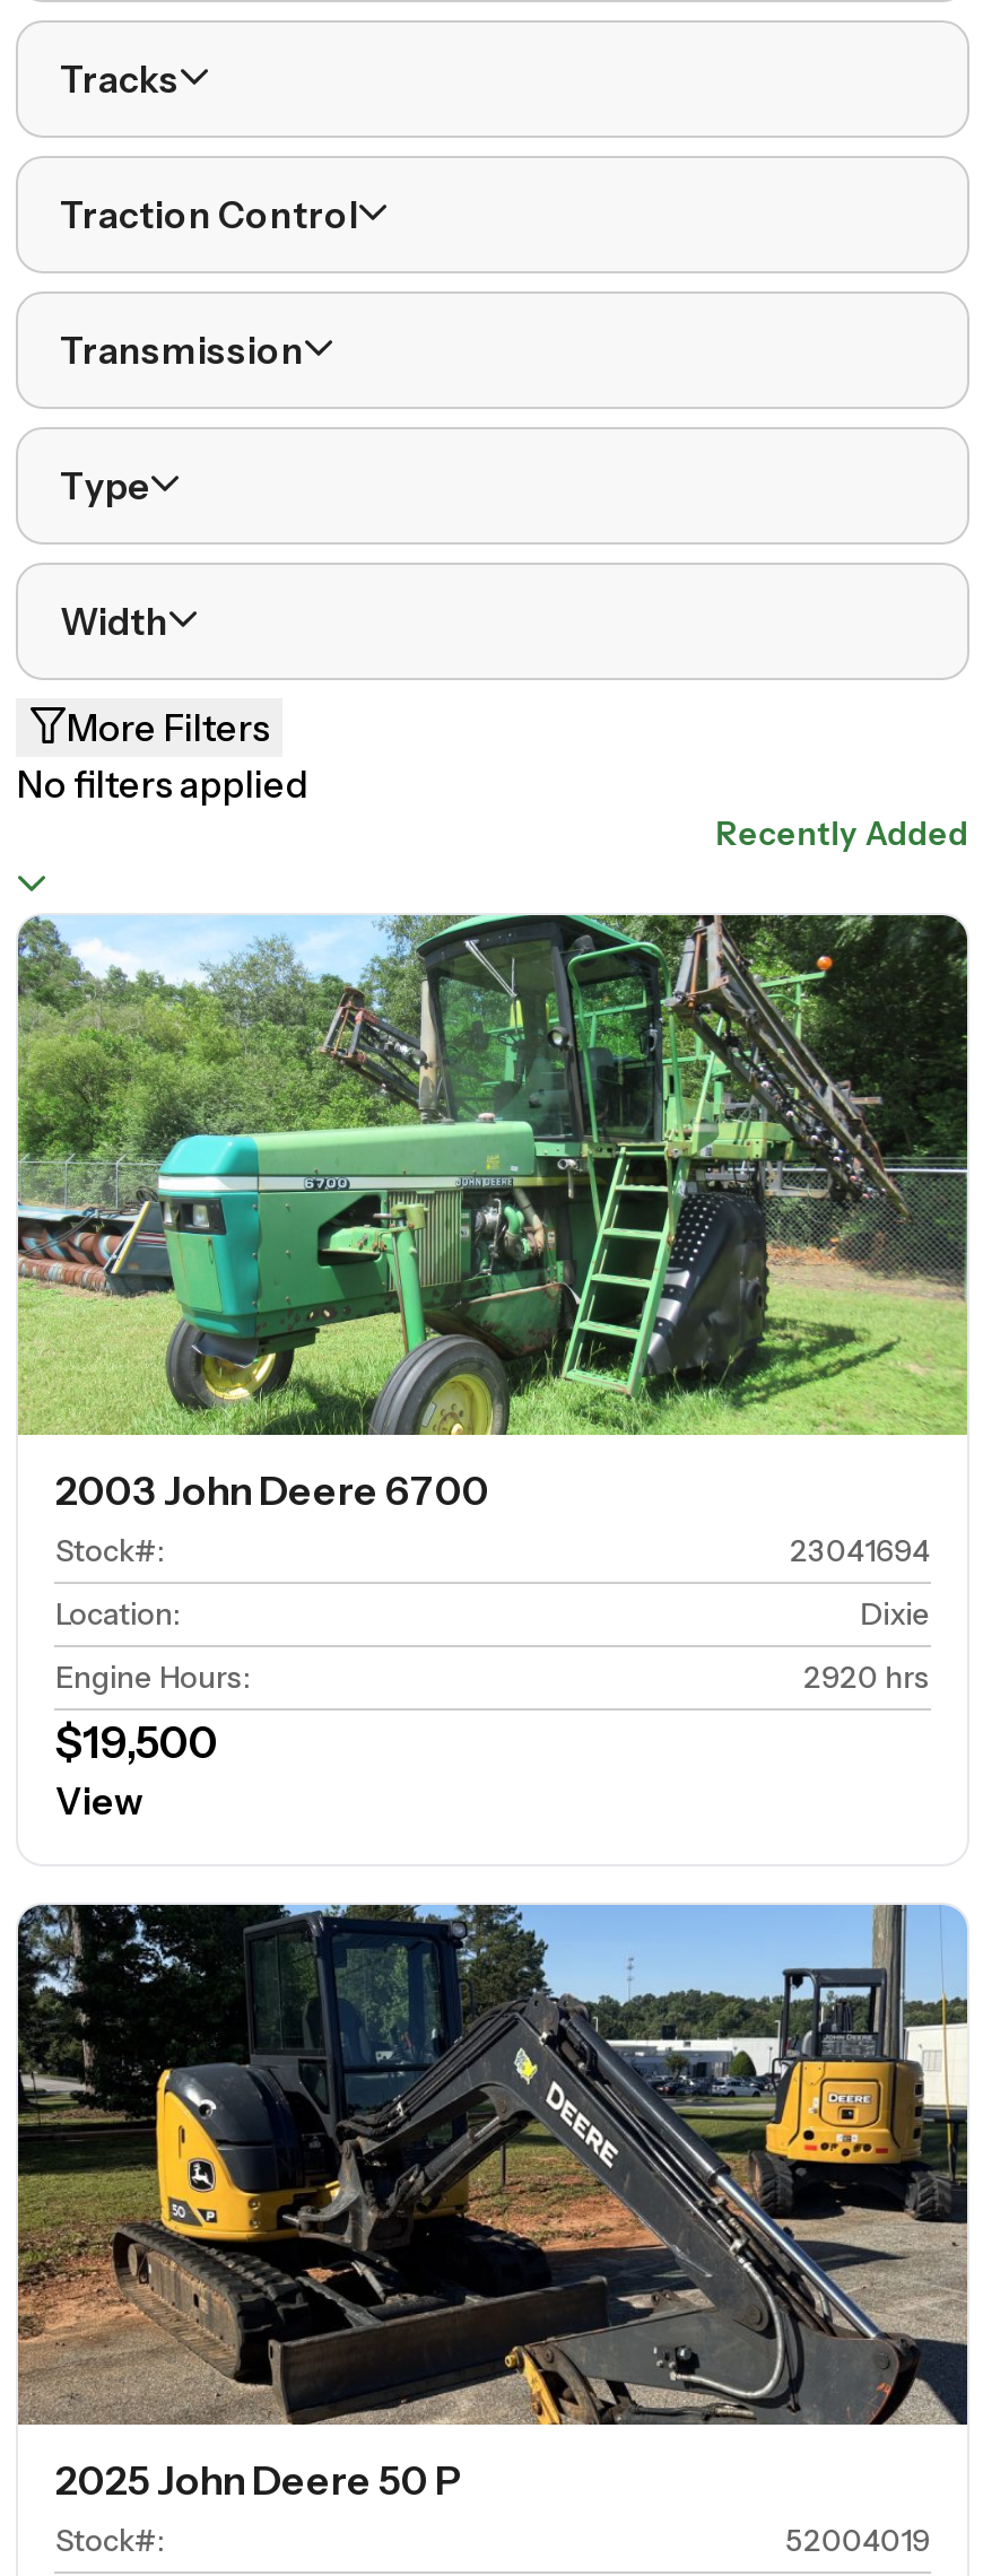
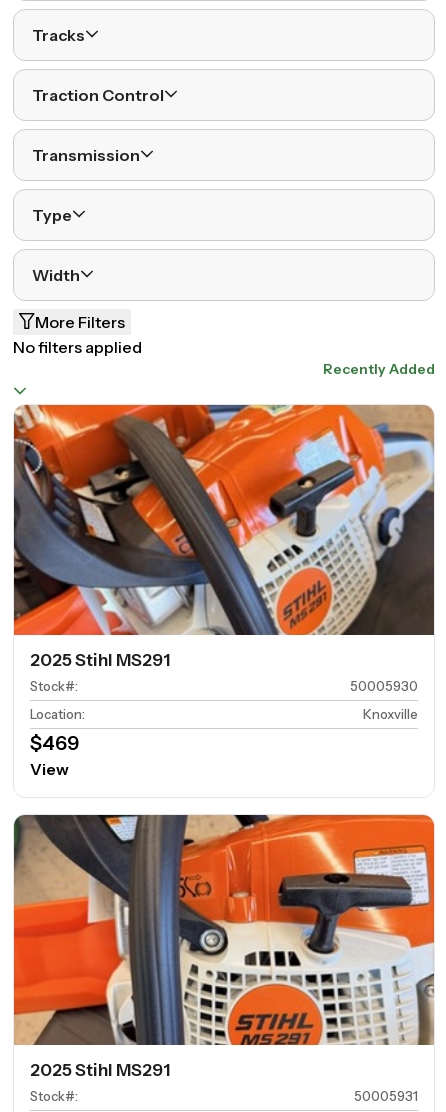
- [image]
- 2003 John Deere 6700
+ [image]
+ 2025 Stihl MS291

- 23041694
+ 50005930

- Dixie
- Engine Hours:
- 2920 hrs
- $19,500
+ Knoxville
+ $469

- [image]
- 2025 John Deere 50 P
+ [image]
+ 2025 Stihl MS291

- 52004019
+ 50005931
